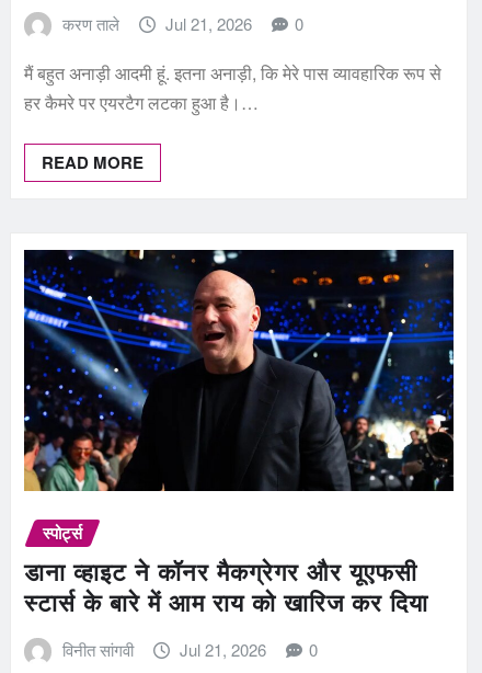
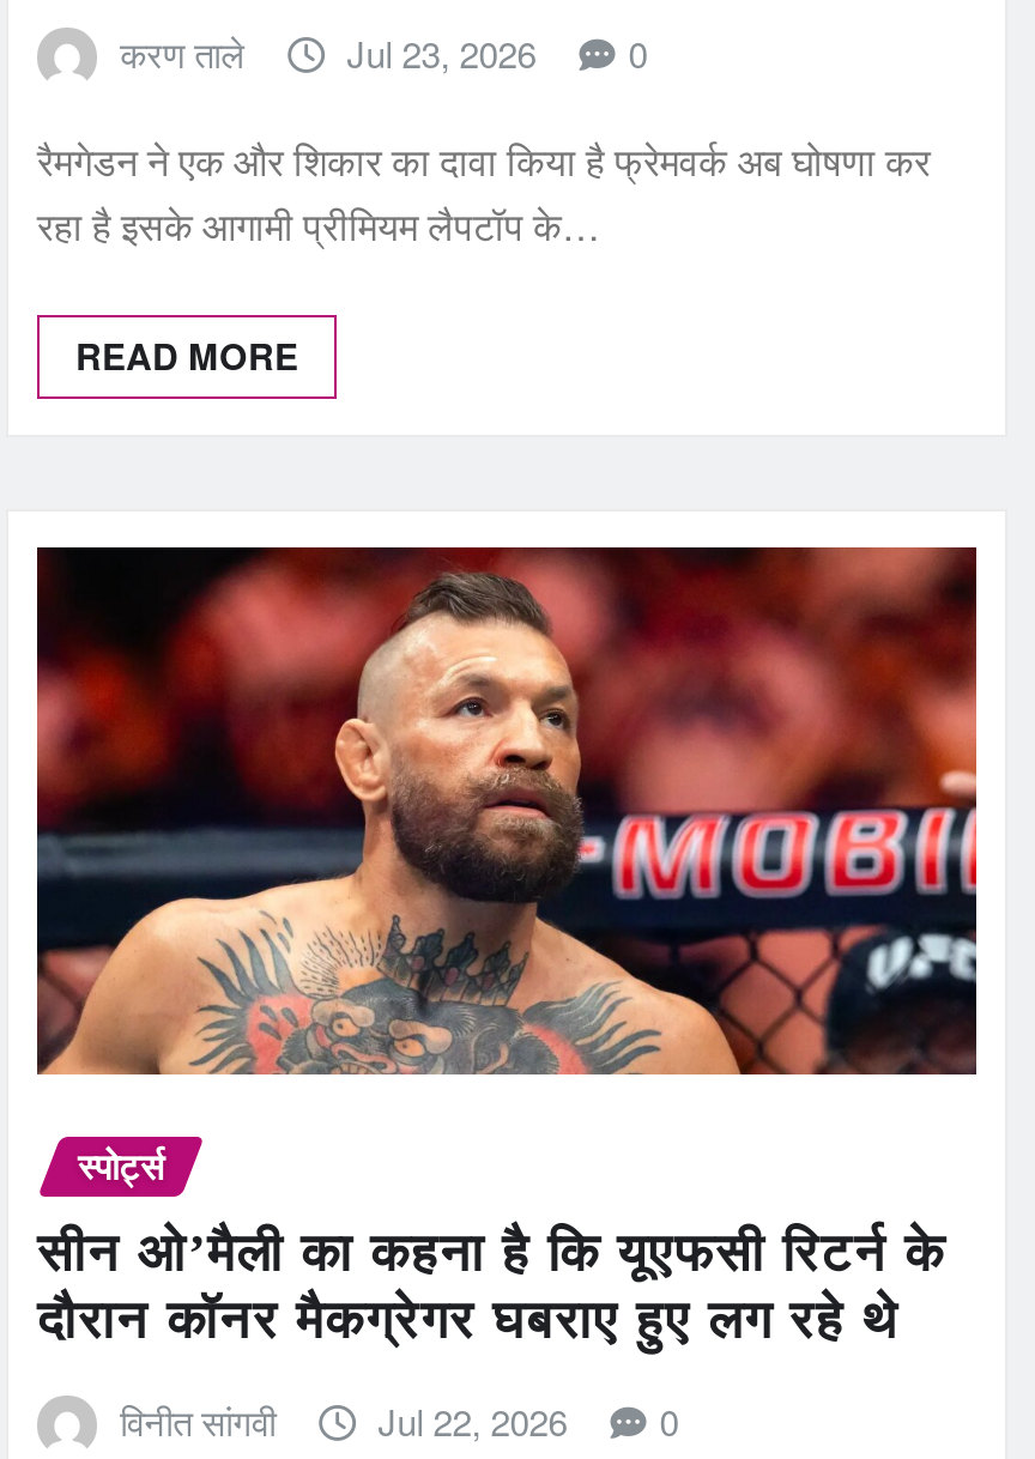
- Jul 21, 2026 0
+ Jul 23, 2026 0

- मैं बहुत अनाड़ी आदमी हूं. इतना अनाड़ी, कि मेरे पास व्यावहारिक रूप से
- हर कैमरे पर एयरटैग लटका हुआ है।…
+ रैमगेडन ने एक और शिकार का दावा किया है फ्रेमवर्क अब घोषणा कर
+ रहा है इसके आगामी प्रीमियम लैपटॉप के…

- [image]
+ [image]

- डाना व्हाइट ने कॉनर मैकग्रेगर और यूएफसी
- स्टार्स के बारे में आम राय को खारिज कर दिया
+ सीन ओ’मैली का कहना है कि यूएफसी रिटर्न के
+ दौरान कॉनर मैकग्रेगर घबराए हुए लग रहे थे

- Jul 21, 2026 0
+ Jul 22, 2026 0
